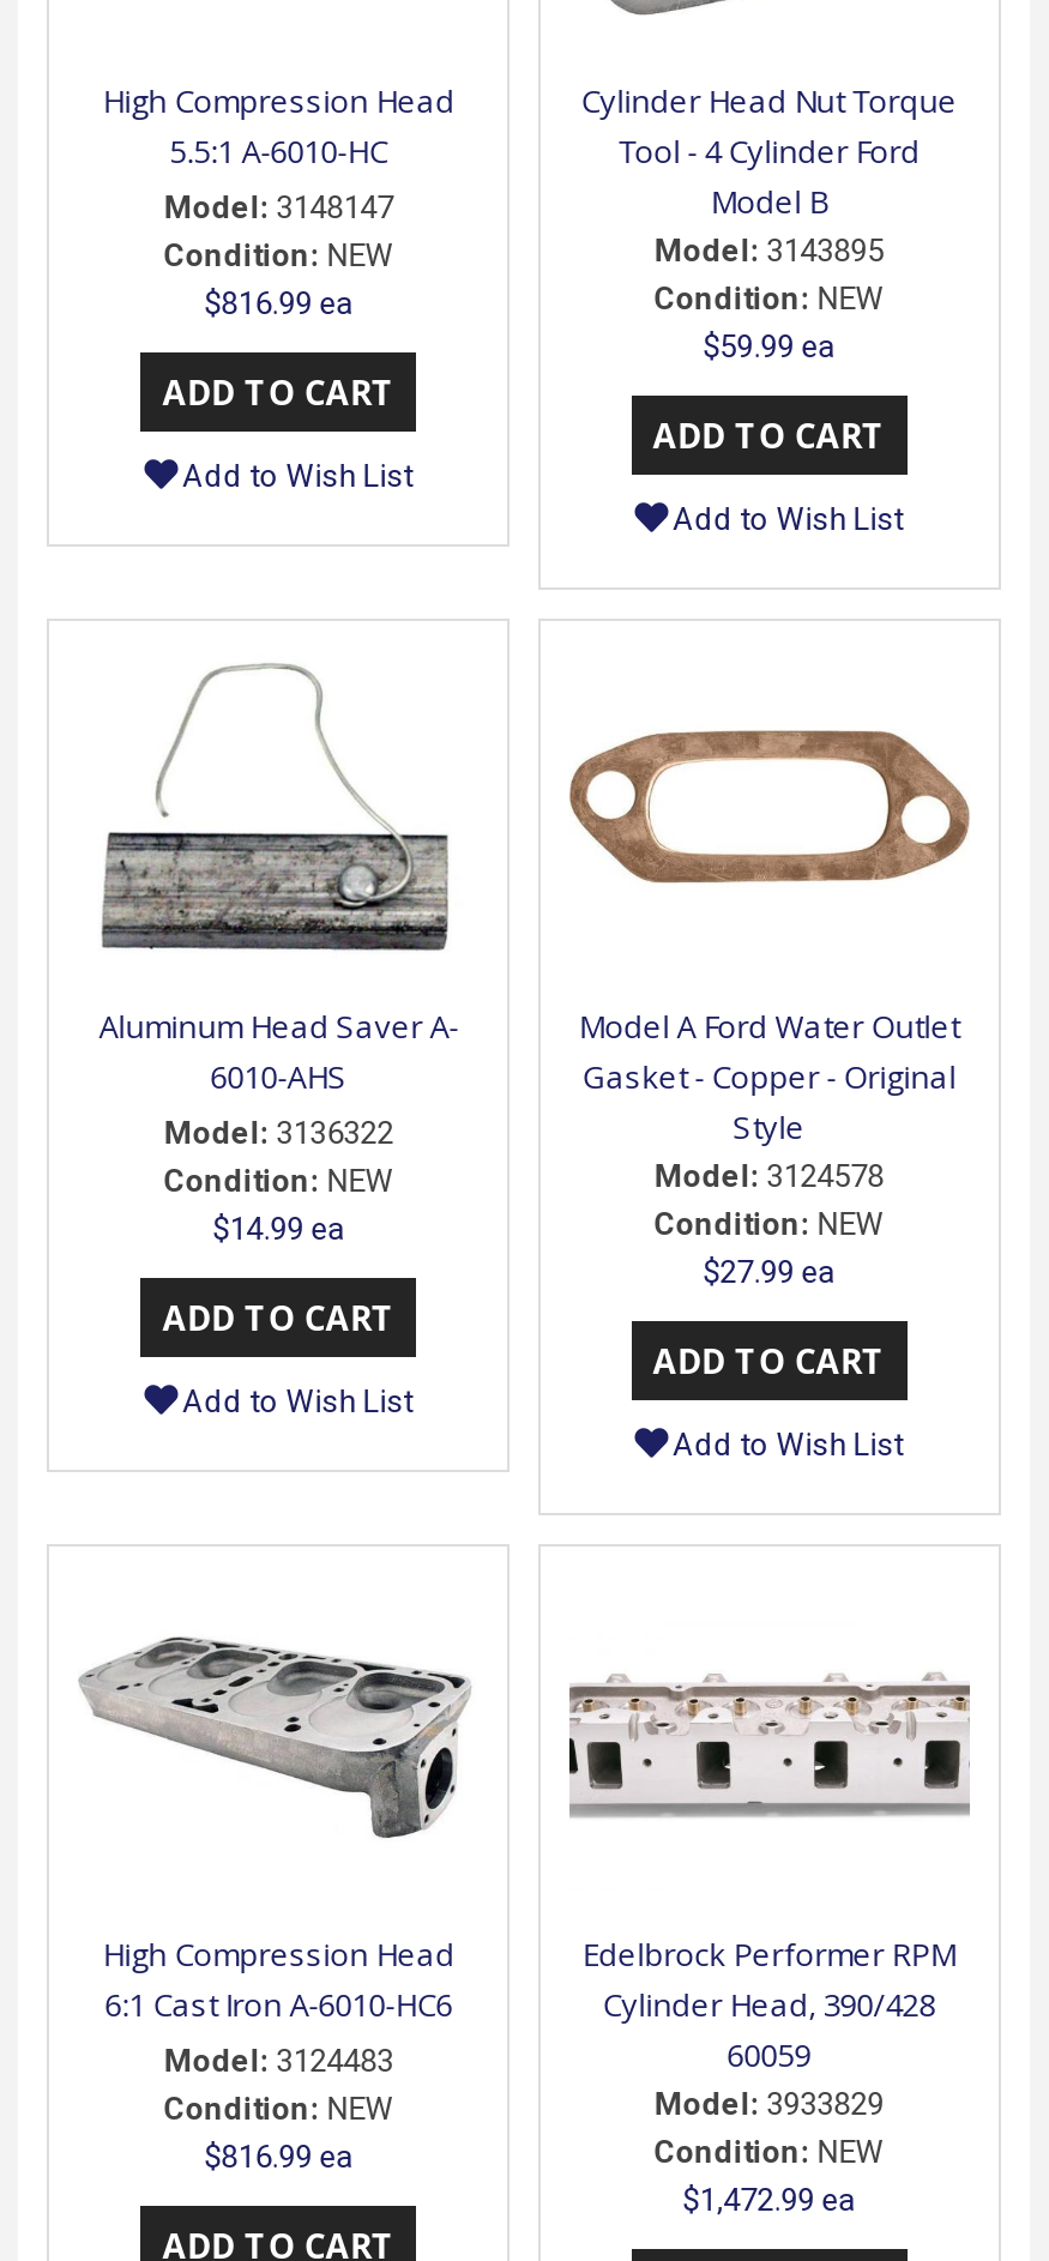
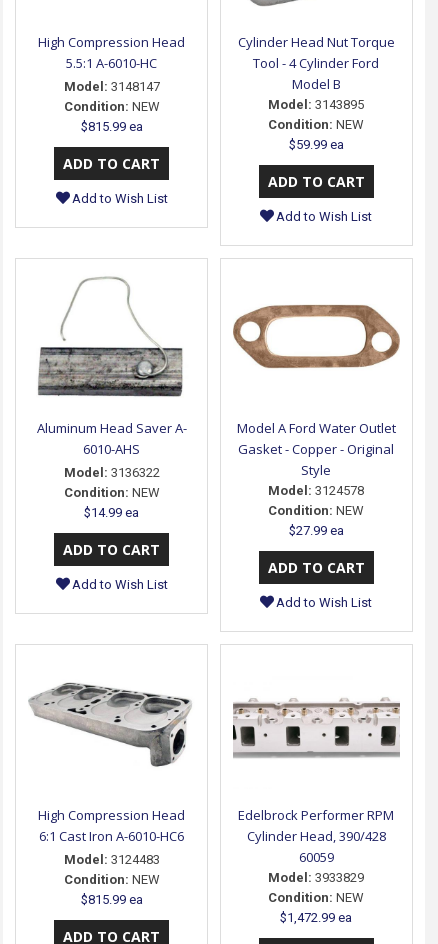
- $816.99 ea
+ $815.99 ea

- $816.99 ea
+ $815.99 ea
